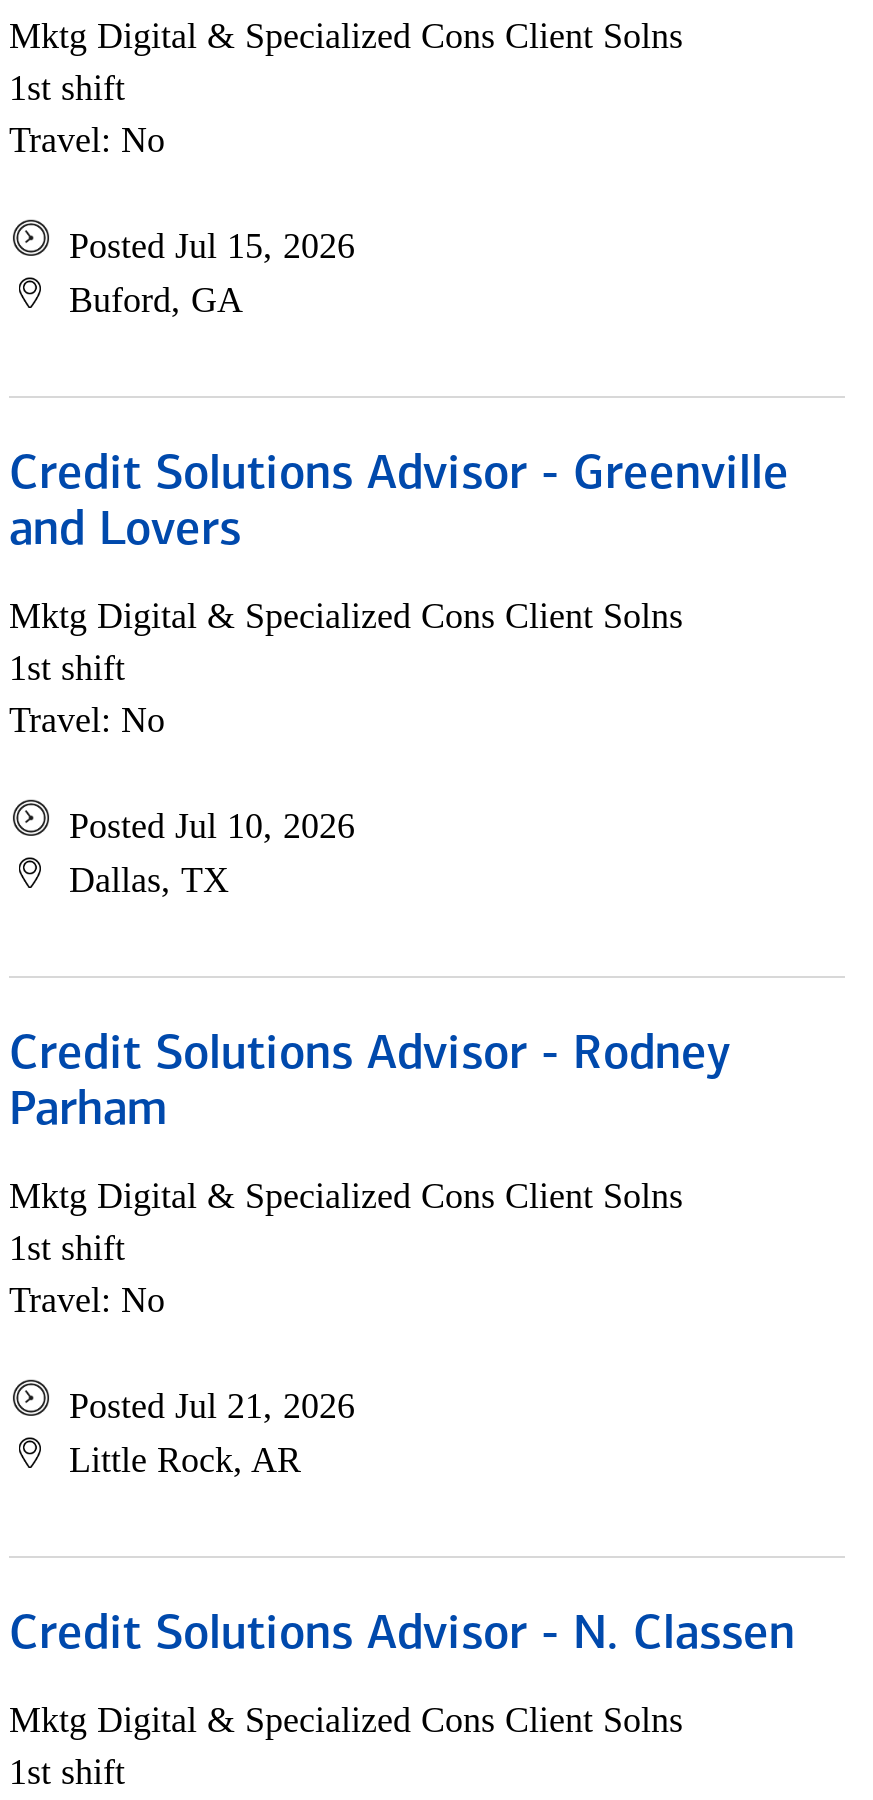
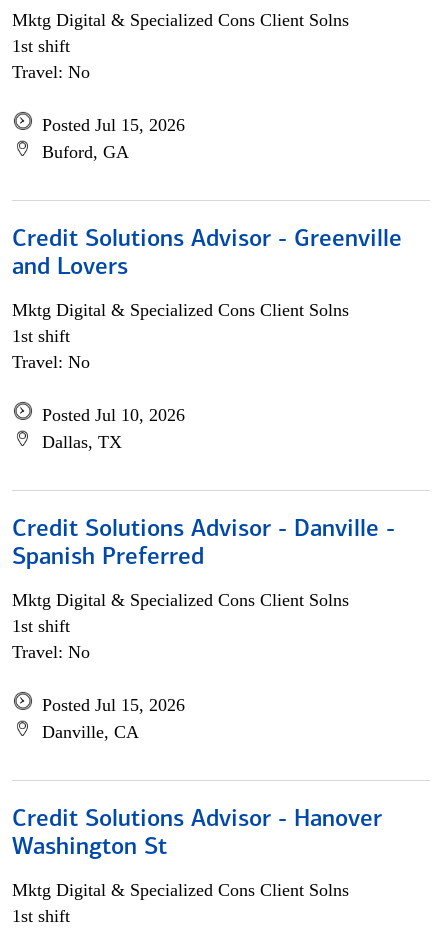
- Credit Solutions Advisor - Rodney
- Parham
+ Credit Solutions Advisor - Danville -
+ Spanish Preferred

- Posted Jul 21, 2026
- Little Rock, AR
+ Posted Jul 15, 2026
+ Danville, CA

- Credit Solutions Advisor - N. Classen
+ Credit Solutions Advisor - Hanover
+ Washington St
